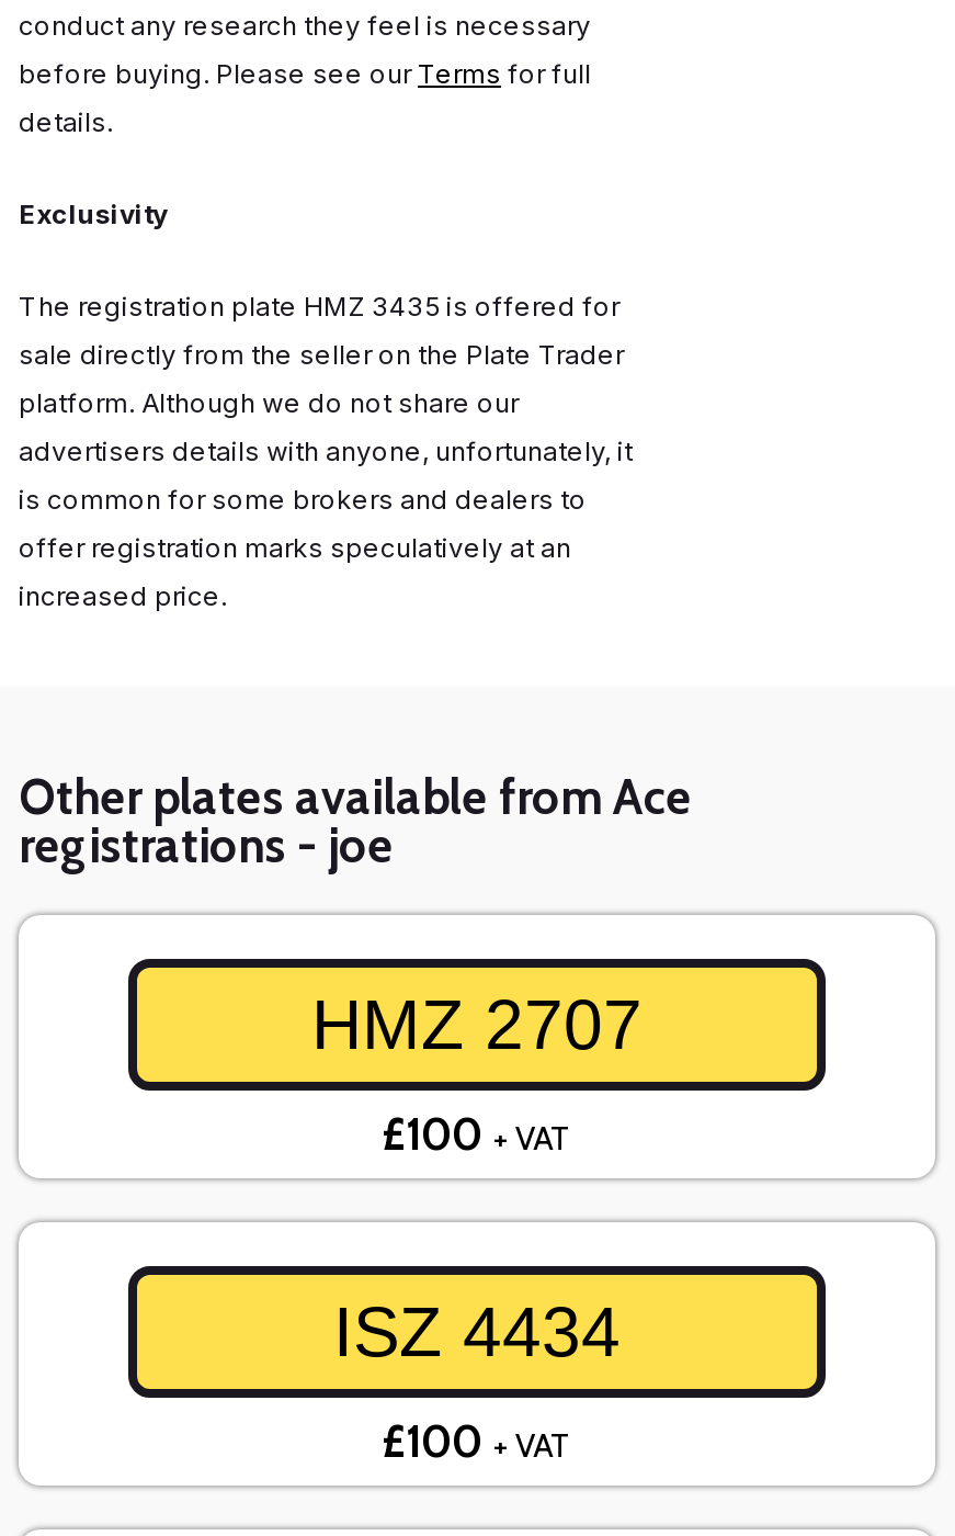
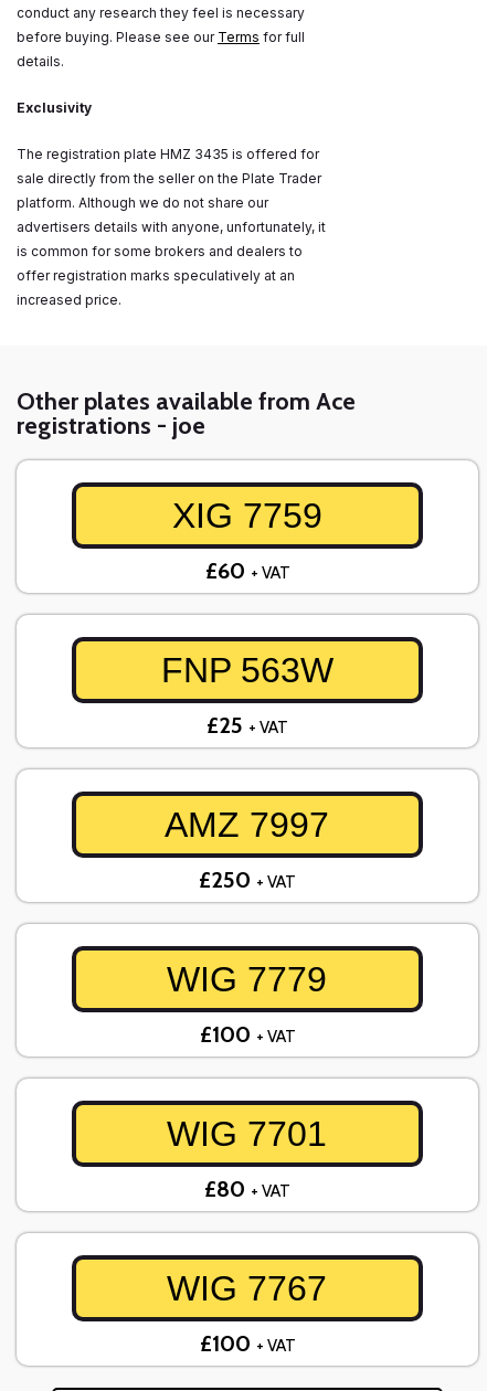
- HMZ 2707
+ XIG 7759
+ £60 + VAT
+ FNP 563W
+ £25 + VAT
+ AMZ 7997
+ £250 + VAT
+ WIG 7779

- ISZ 4434
+ WIG 7701
+ £80 + VAT
+ WIG 7767
